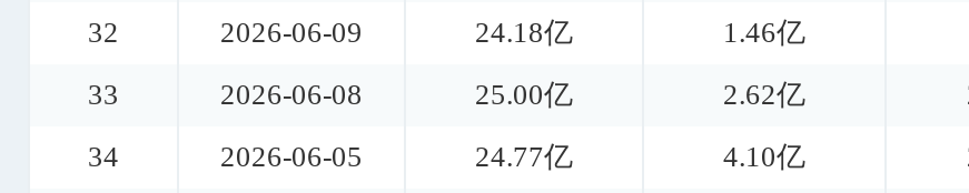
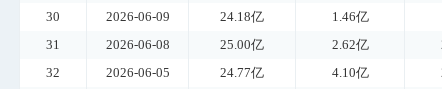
- 32
+ 30

- 33
+ 31

- 34
+ 32
